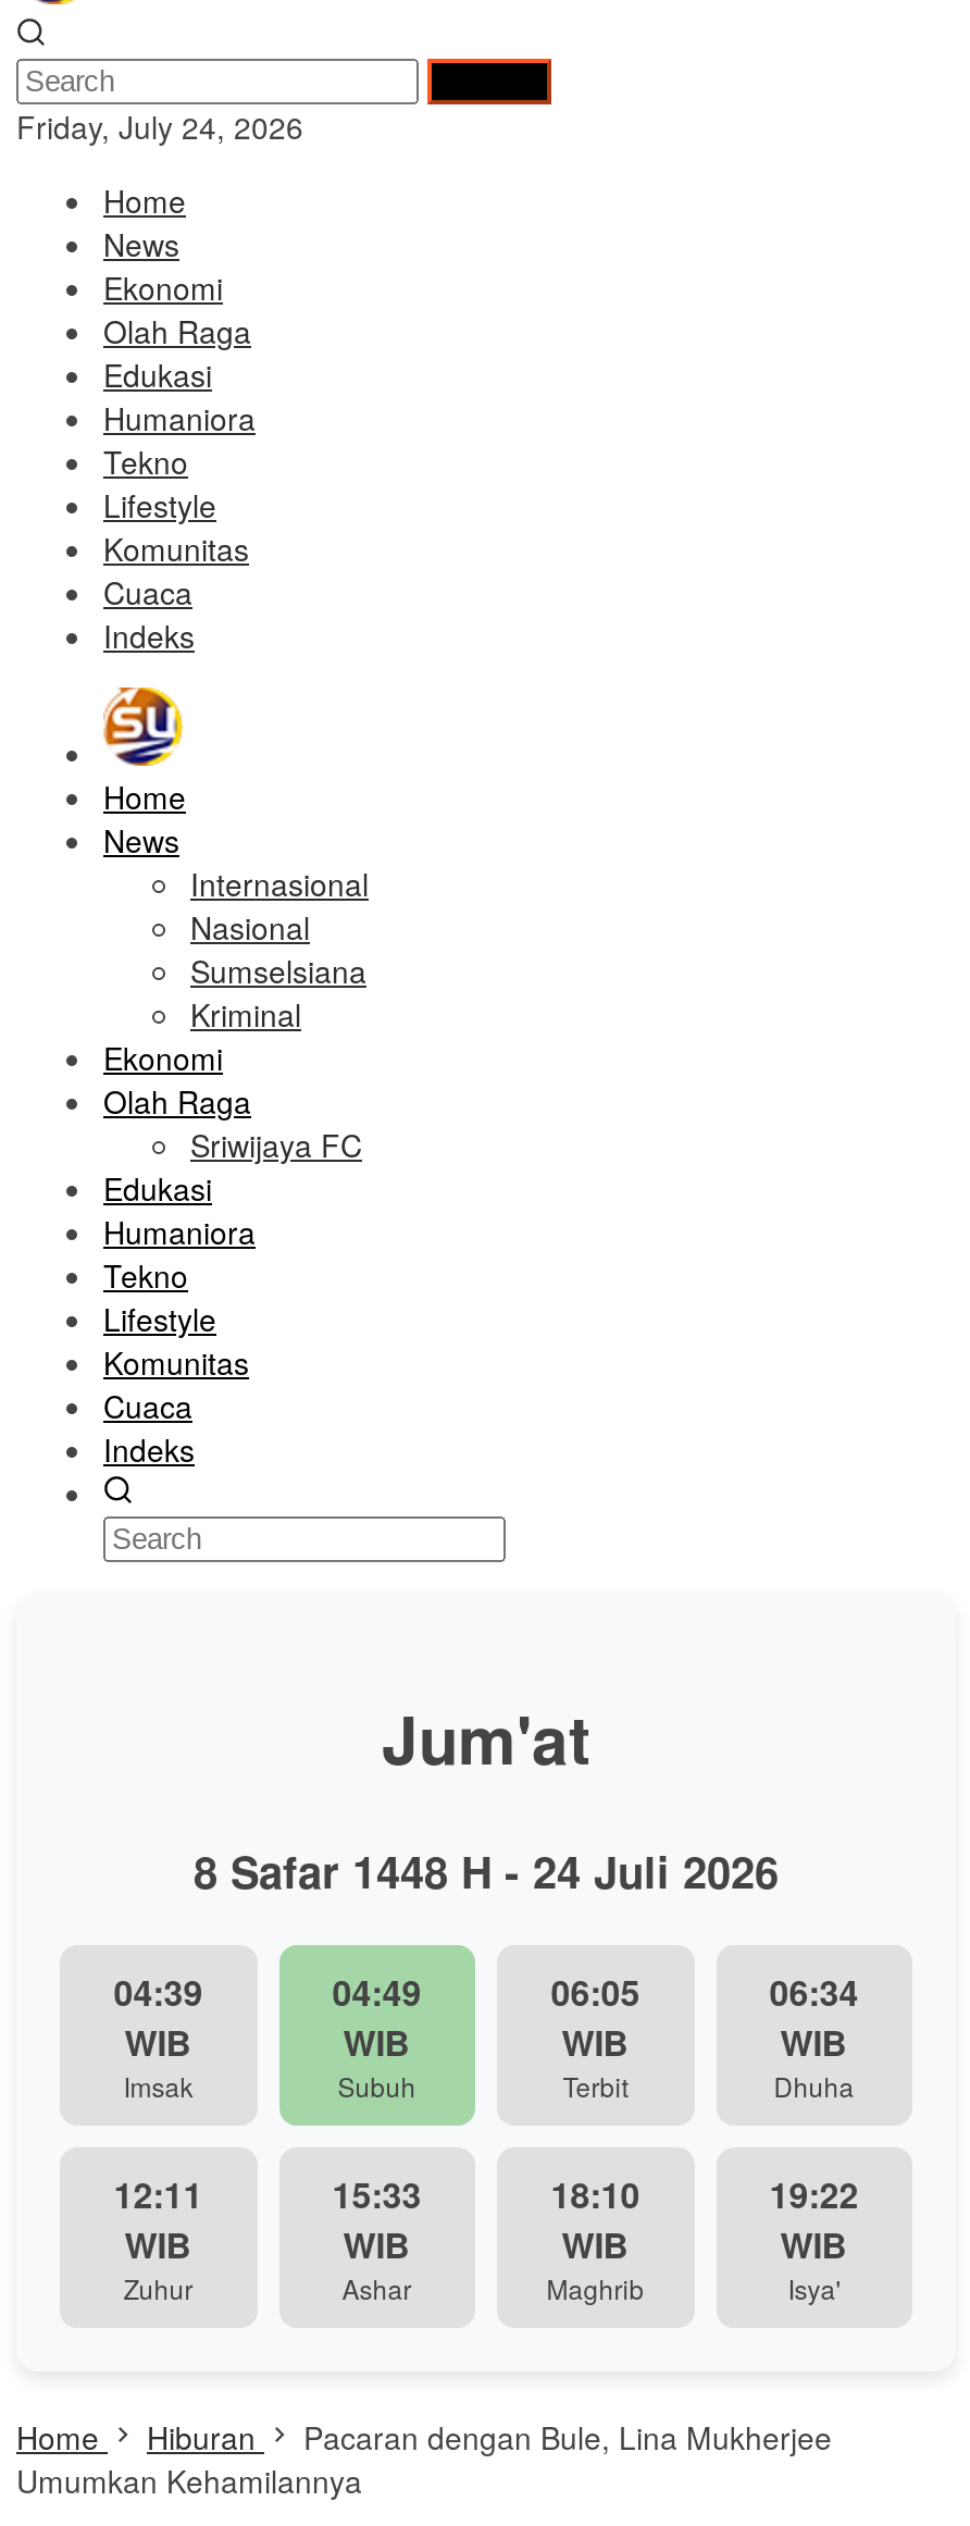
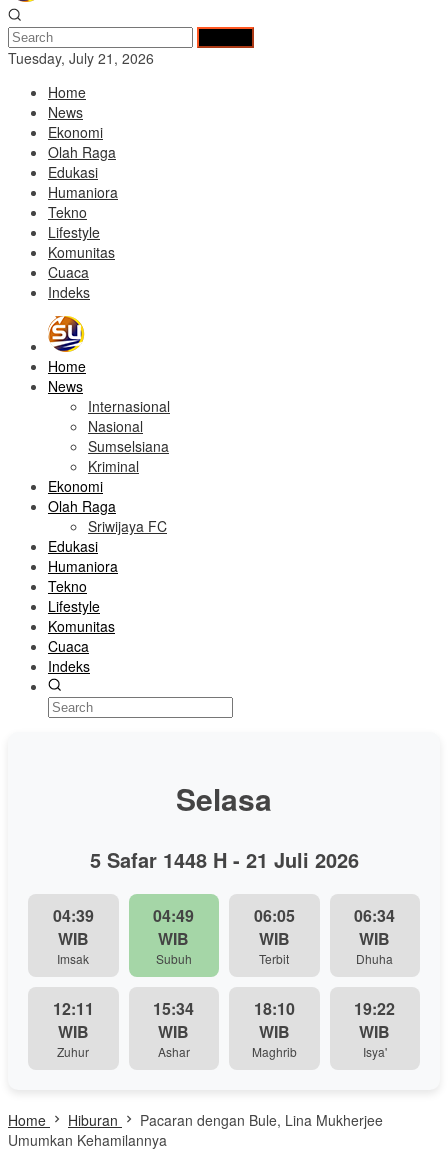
- Friday, July 24, 2026
+ Tuesday, July 21, 2026

- Jum'at
+ Selasa

- 8 Safar 1448 H - 24 Juli 2026
+ 5 Safar 1448 H - 21 Juli 2026

- 15:33
+ 15:34
